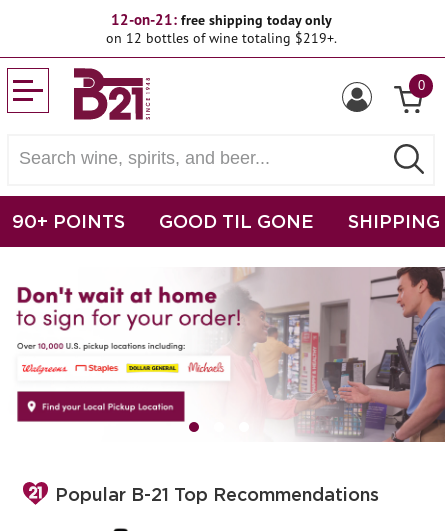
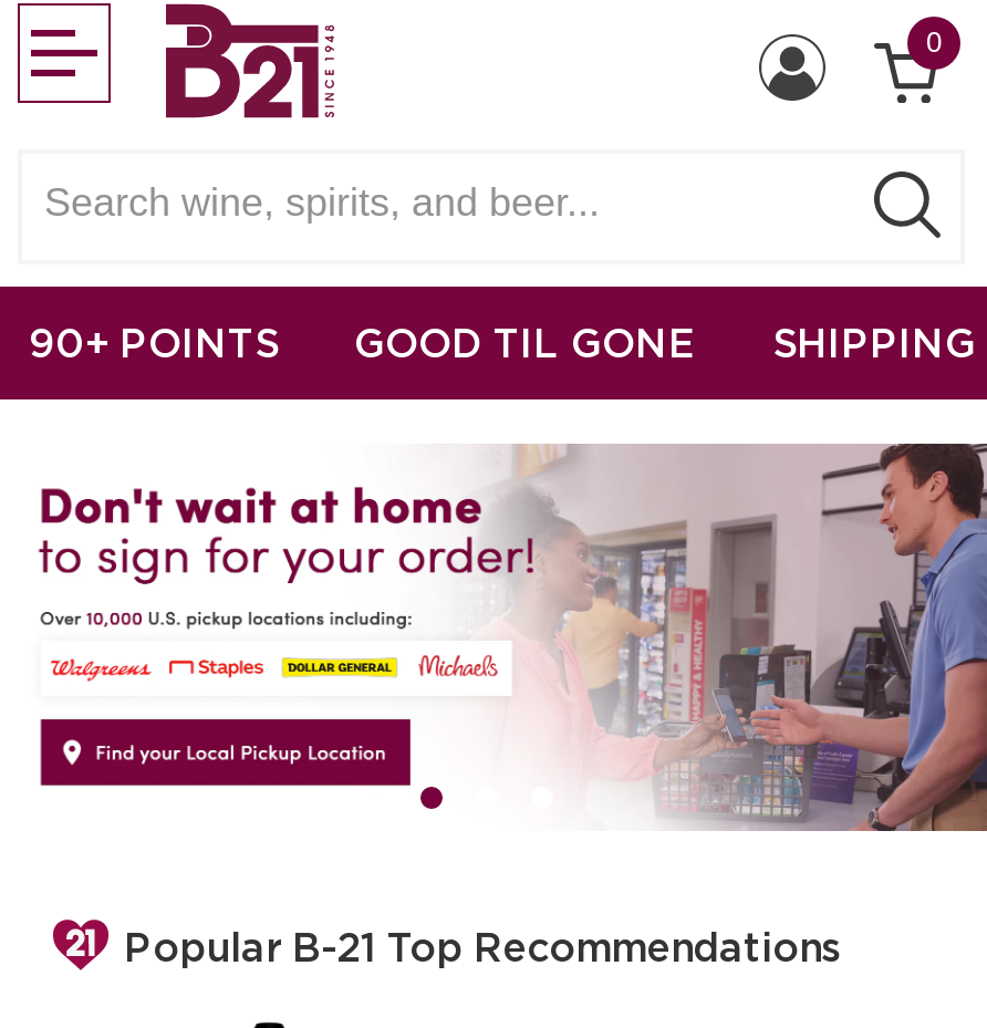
- 12-on-21: free shipping today only
- on 12 bottles of wine totaling $219+.
